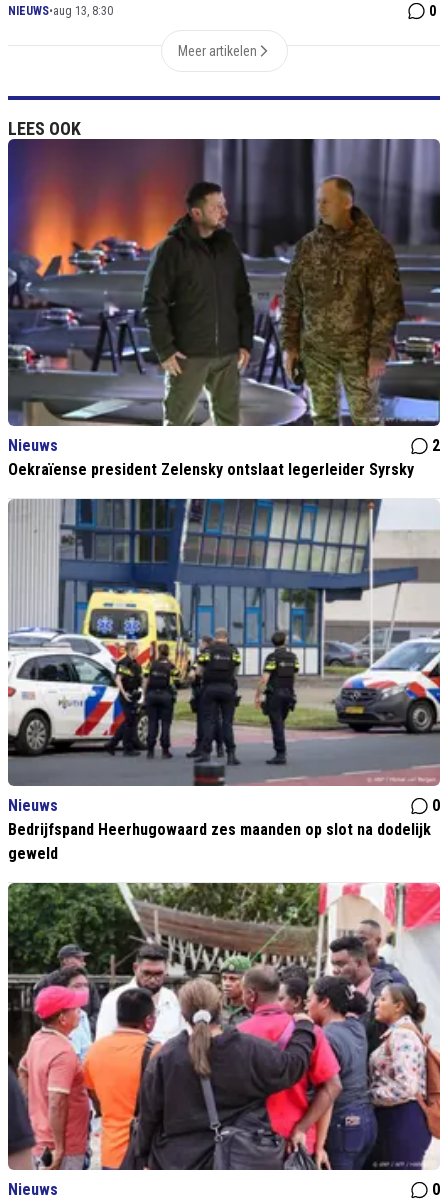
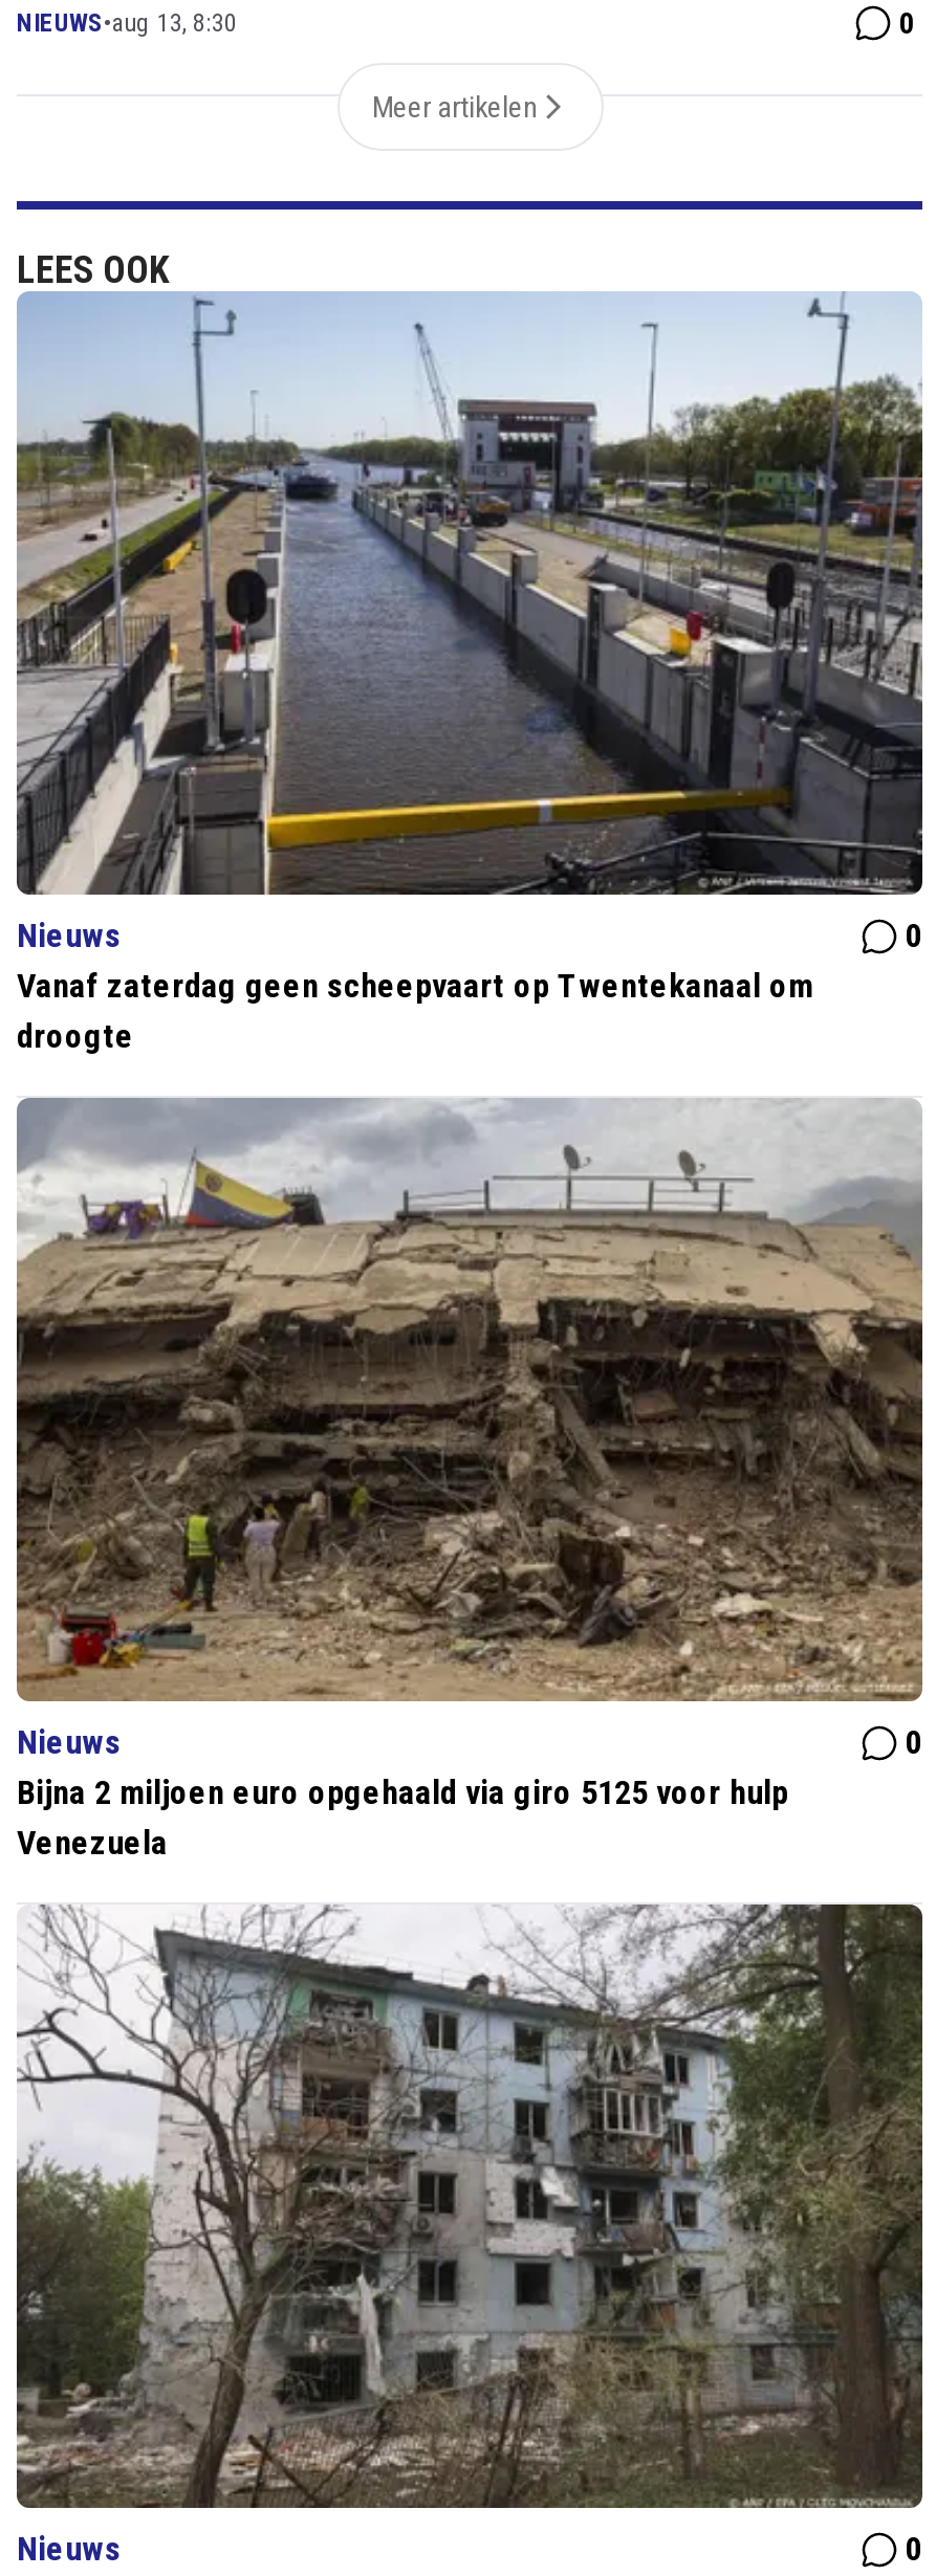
- [image]
- 2
- Oekraïense president Zelensky ontslaat legerleider Syrsky
+ [image]
+ 0
+ Vanaf zaterdag geen scheepvaart op Twentekanaal om
+ droogte

- [image]
- Bedrijfspand Heerhugowaard zes maanden op slot na dodelijk
- geweld
+ [image]
+ Bijna 2 miljoen euro opgehaald via giro 5125 voor hulp
+ Venezuela

- [image]
+ [image]
